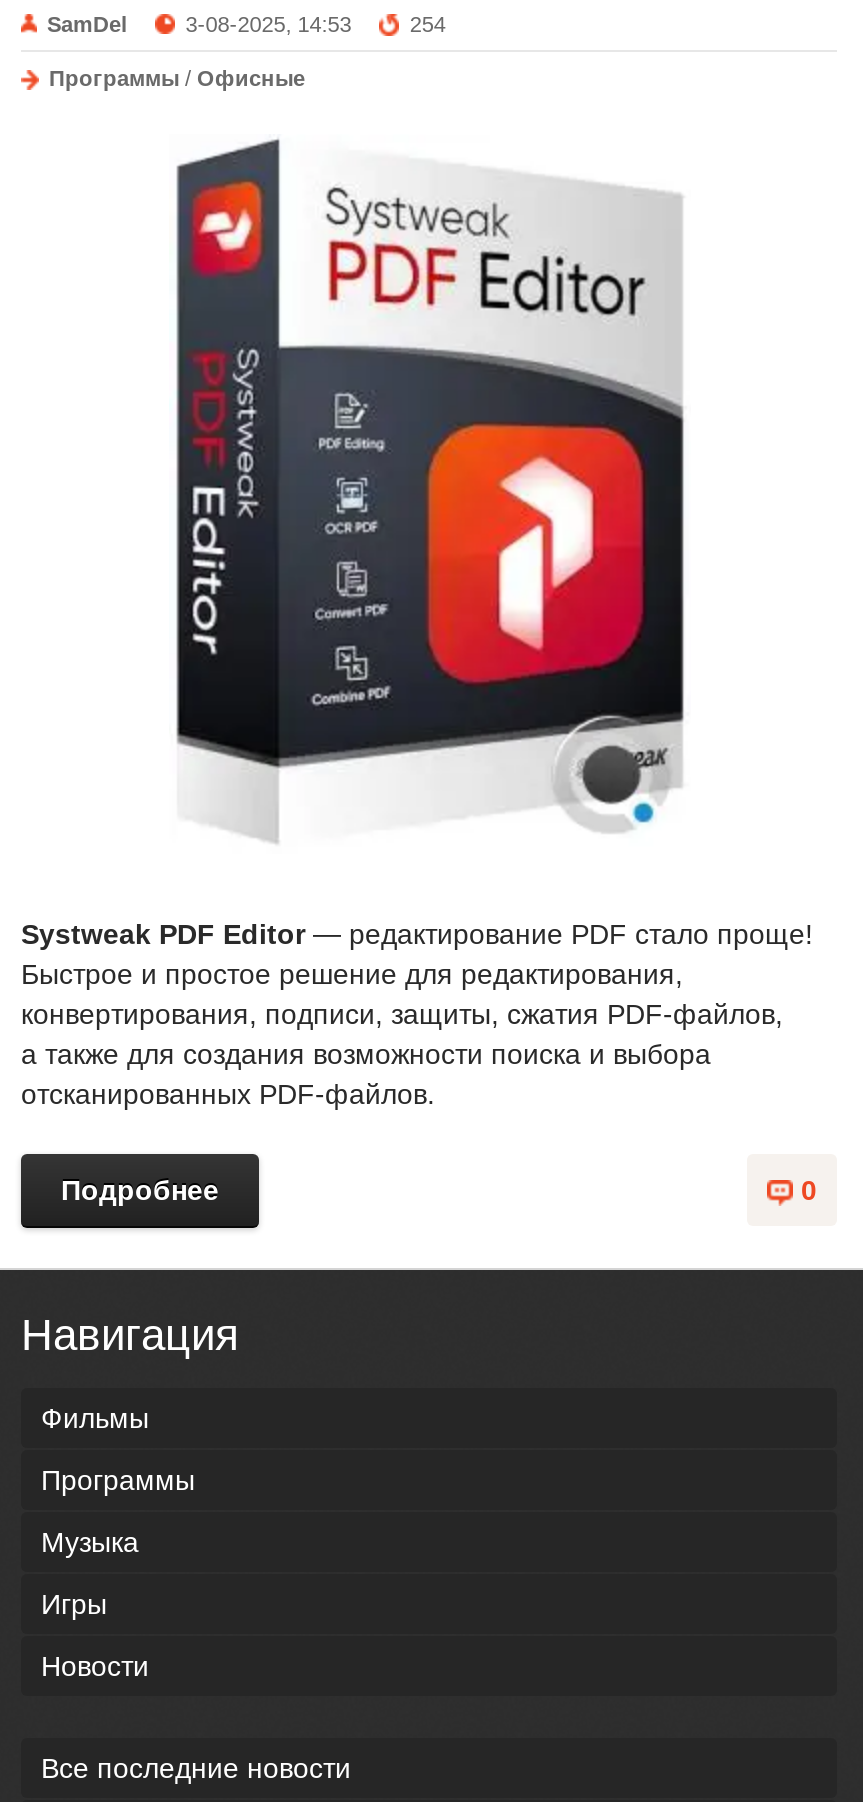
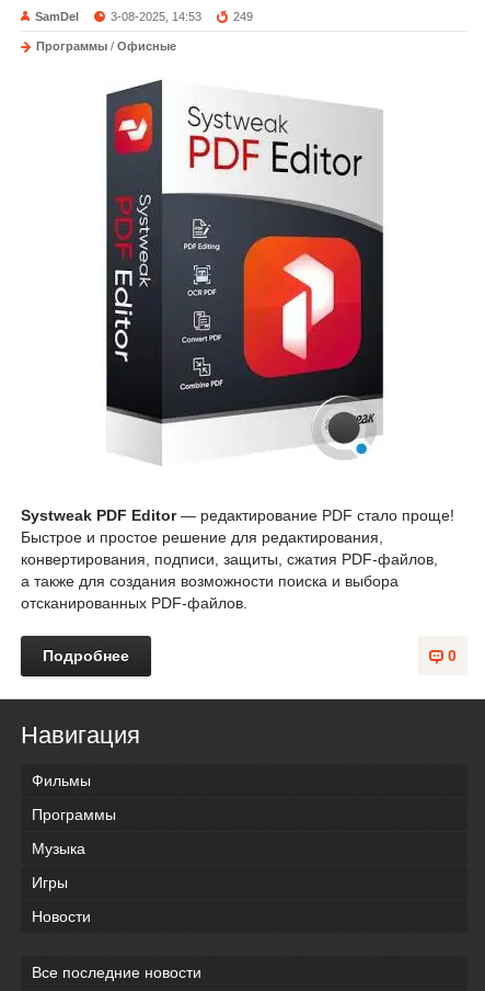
- 254
+ 249
